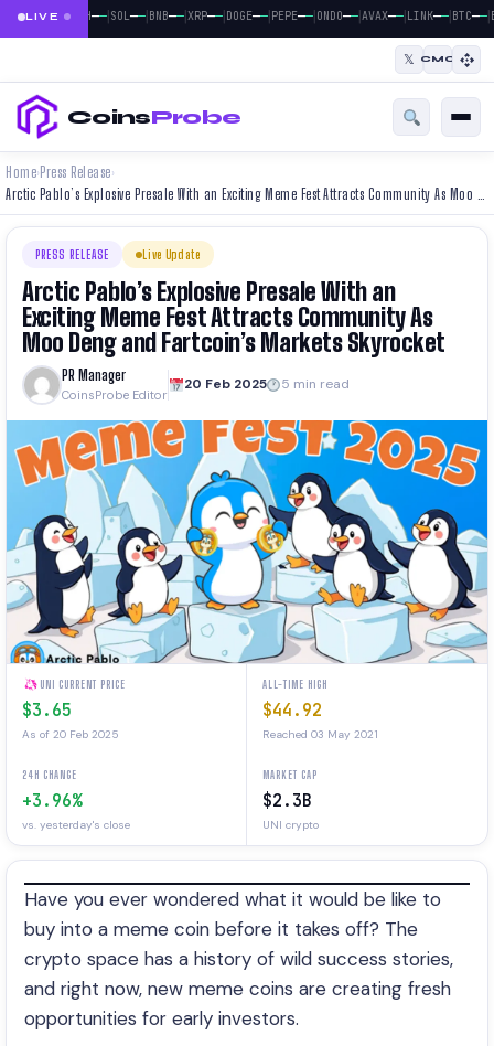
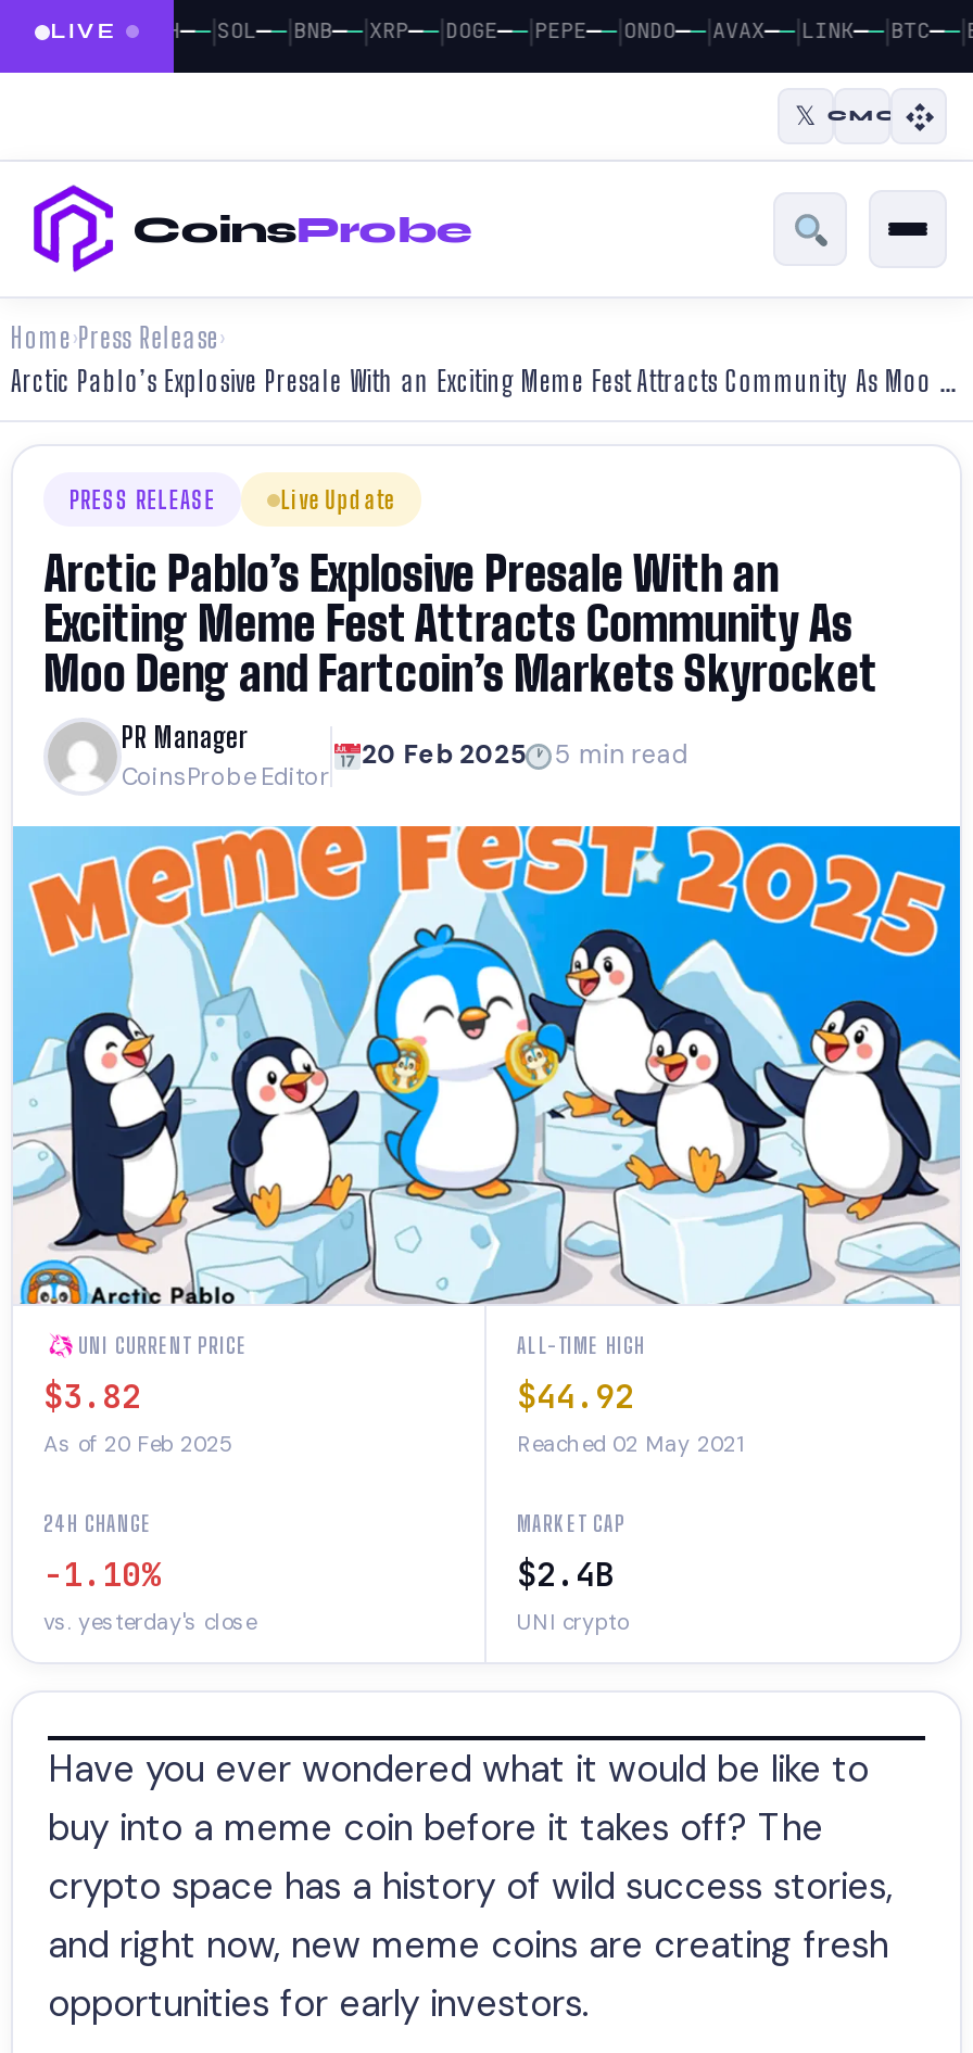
- $3.65
+ $3.82

- Reached 03 May 2021
+ Reached 02 May 2021

- +3.96%
+ -1.10%

- $2.3B
+ $2.4B
